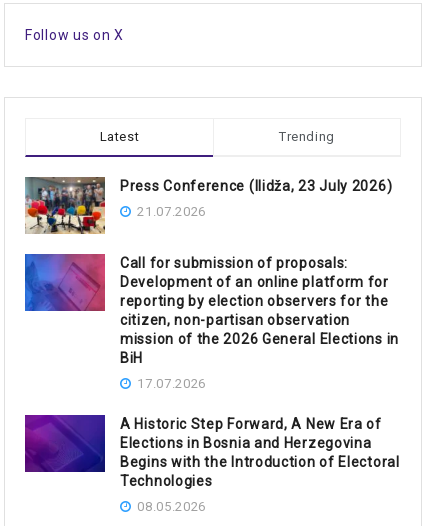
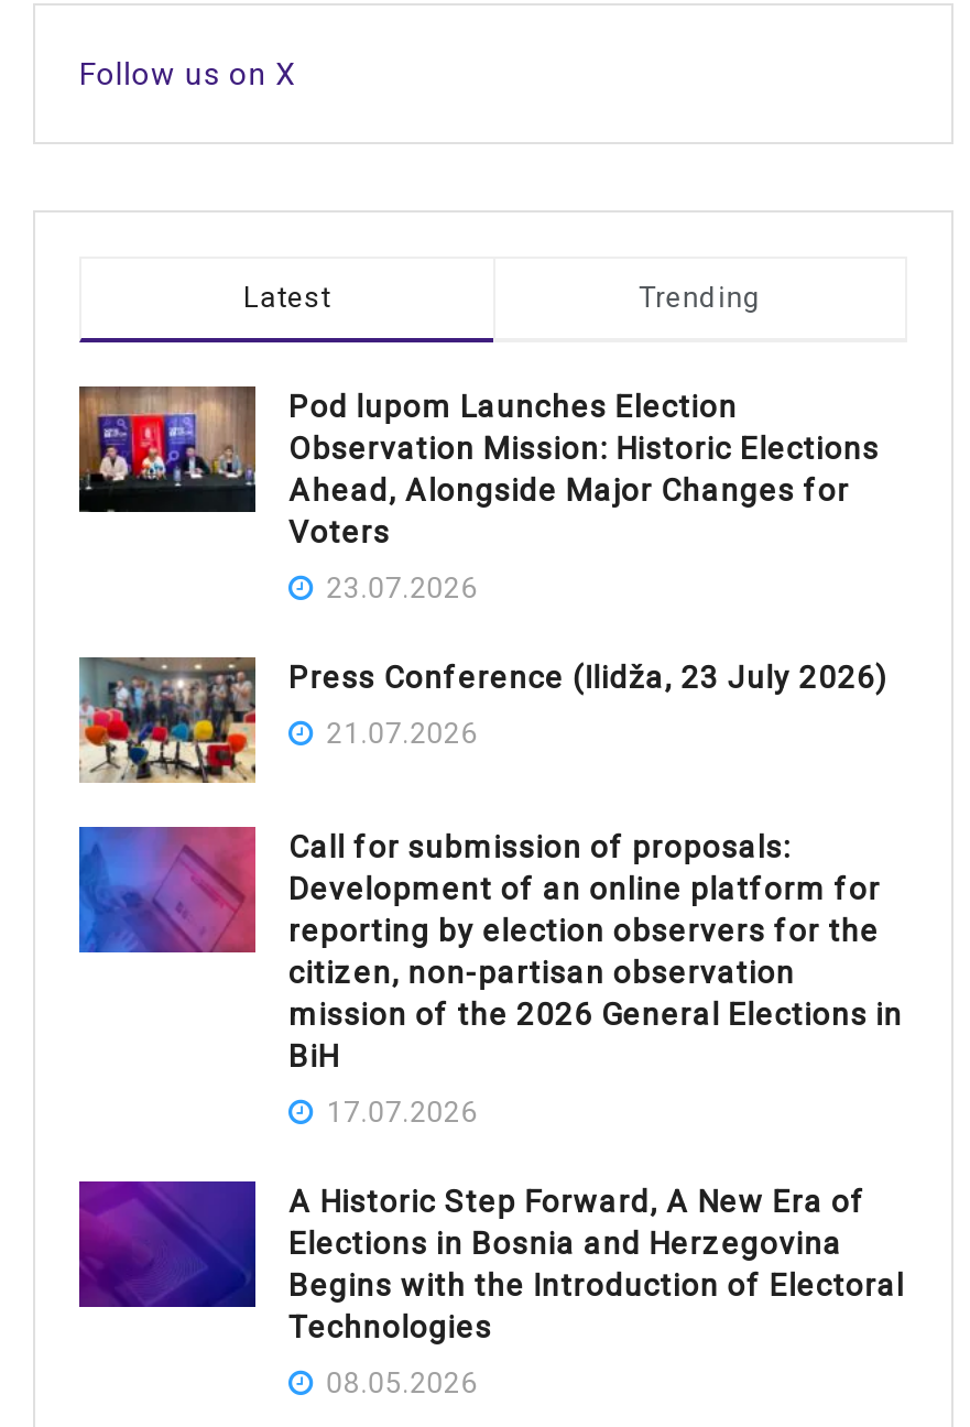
+ [image]
+ Pod lupom Launches Election
+ Observation Mission: Historic Elections
+ Ahead, Alongside Major Changes for
+ Voters
+ 23.07.2026
